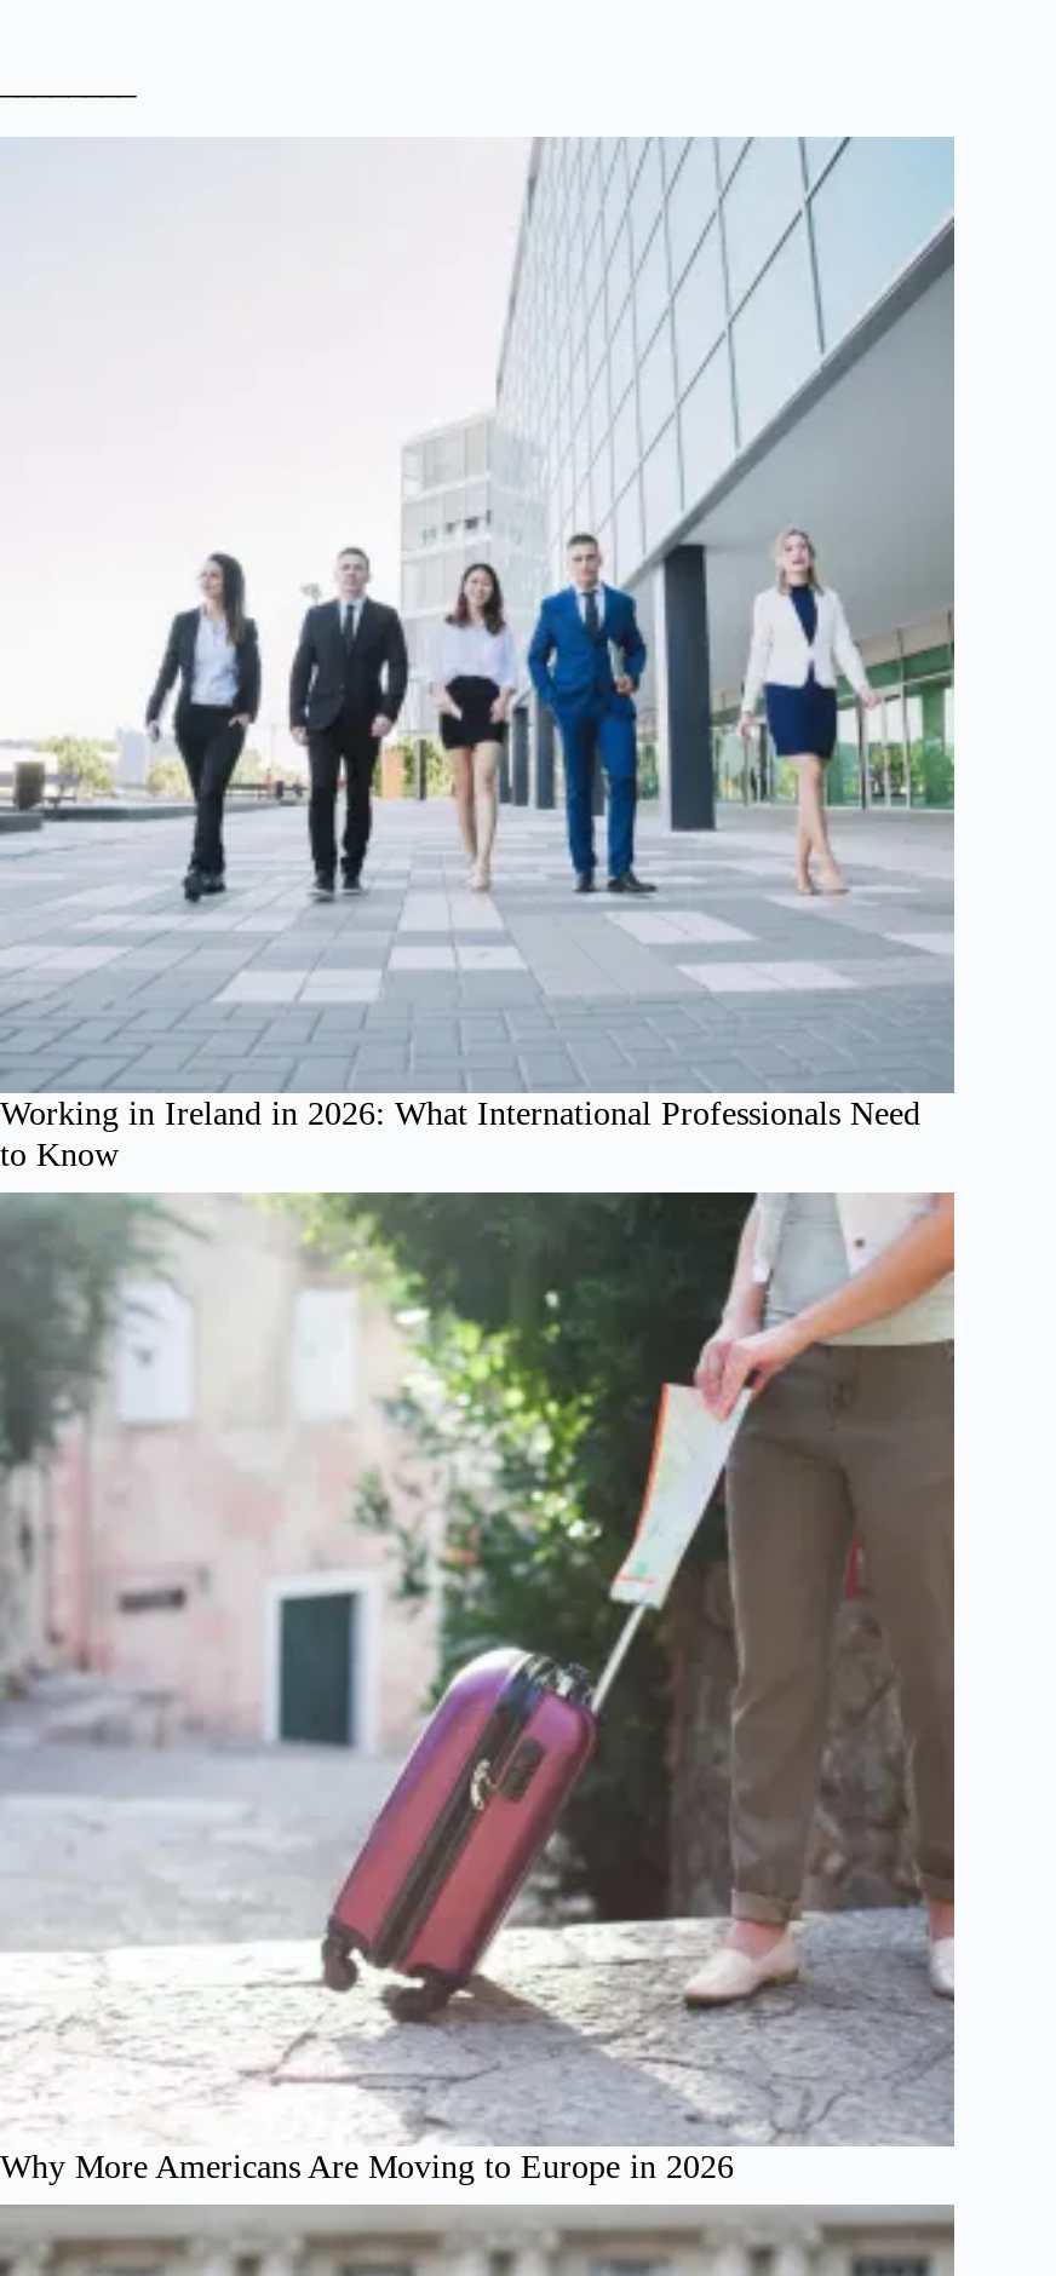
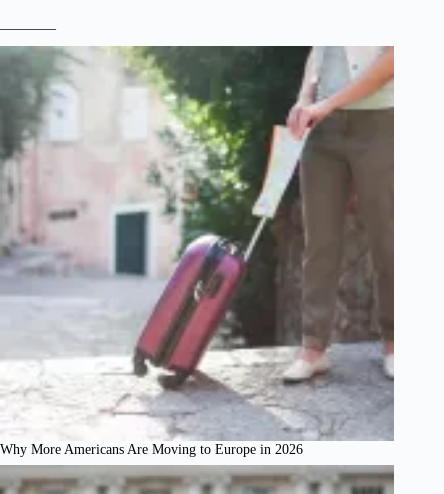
- [image]
- Working in Ireland in 2026: What International Professionals Need
- to Know
